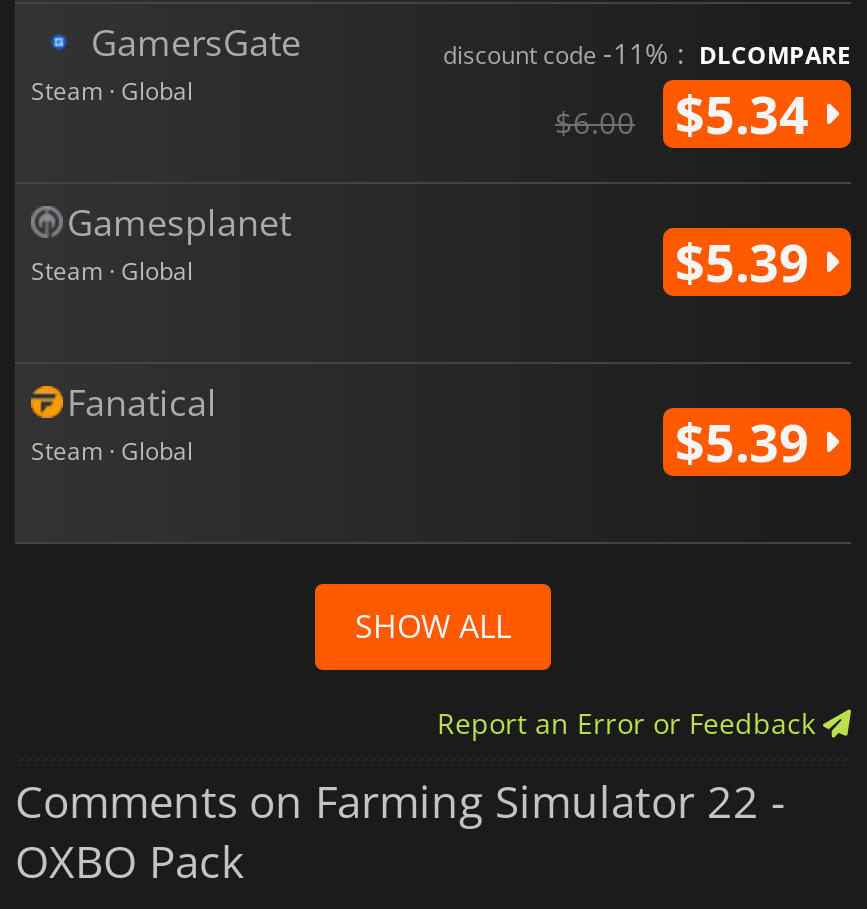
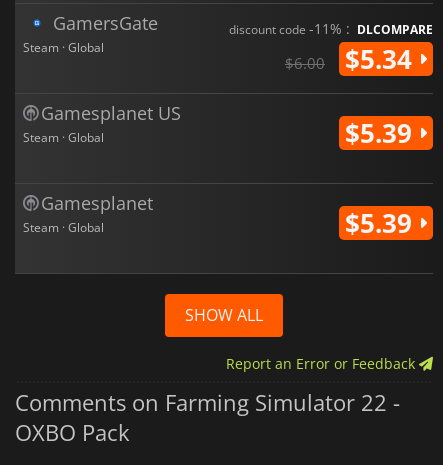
+ Gamesplanet US

moved down: Gamesplanet

- Fanatical
